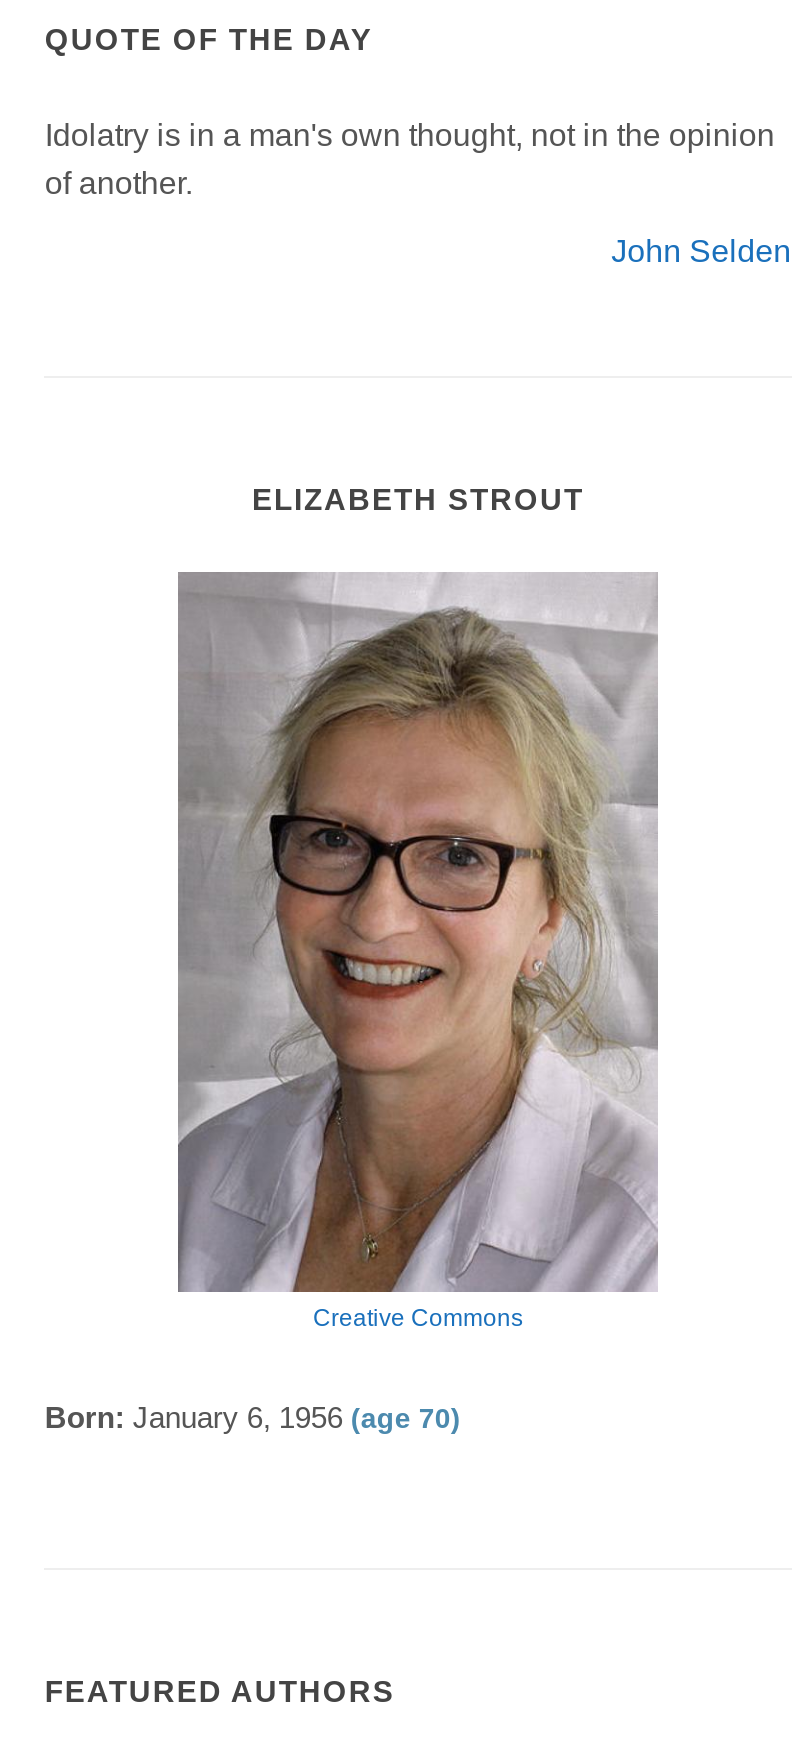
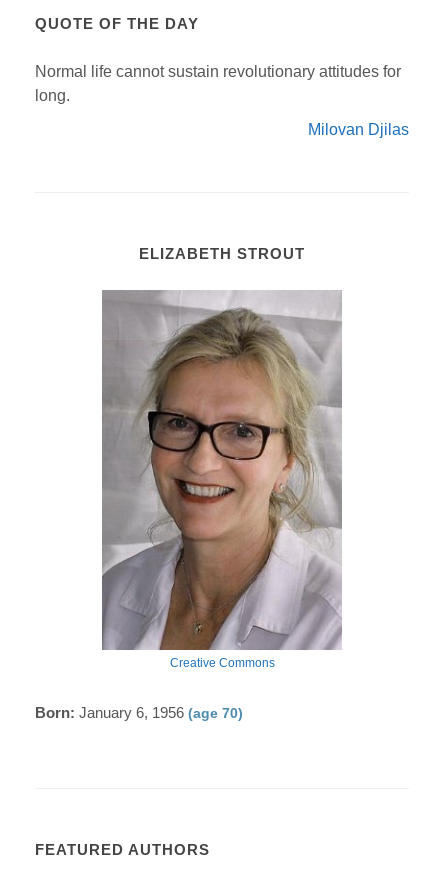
- Idolatry is in a man's own thought, not in the opinion
- of another.
+ Normal life cannot sustain revolutionary attitudes for
+ long.

- John Selden
+ Milovan Djilas
